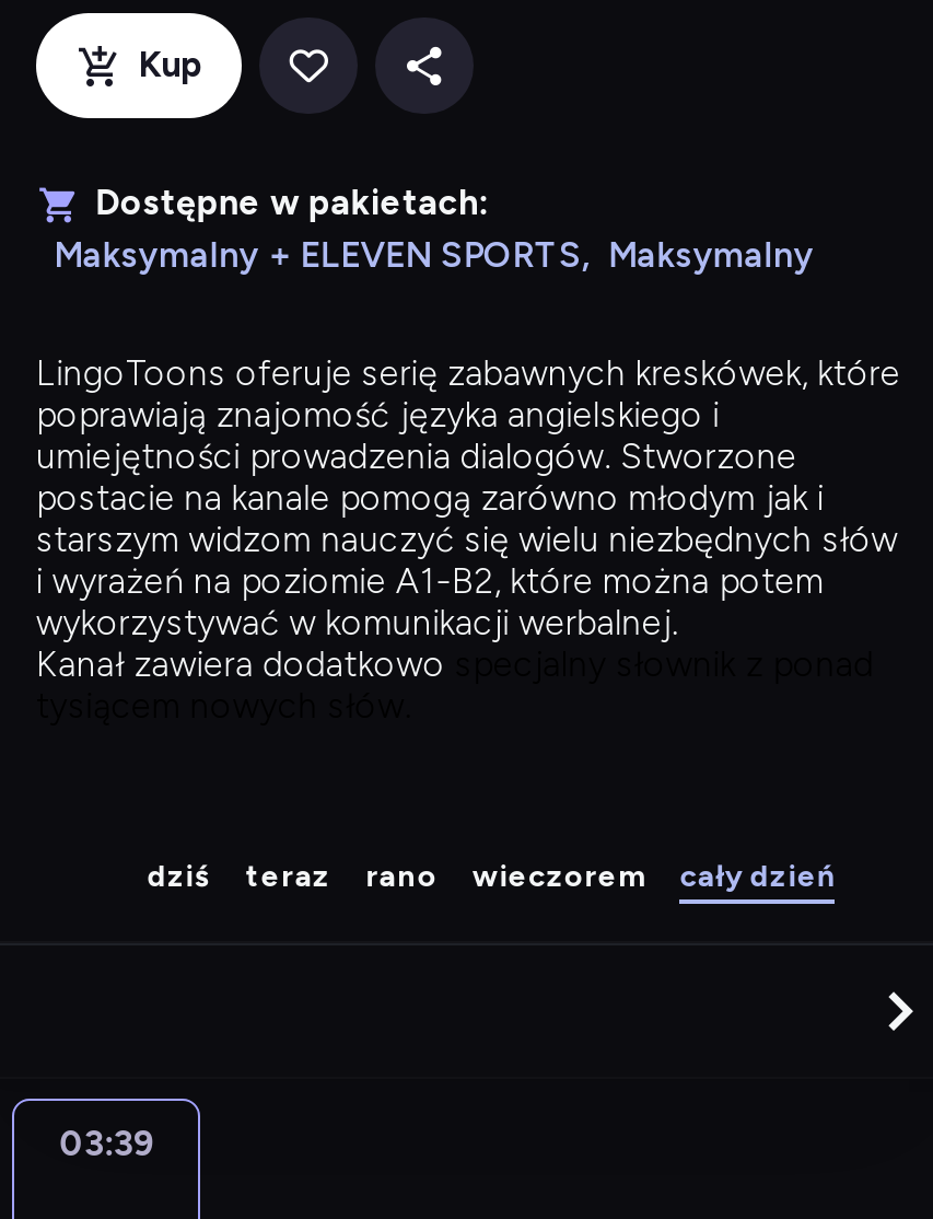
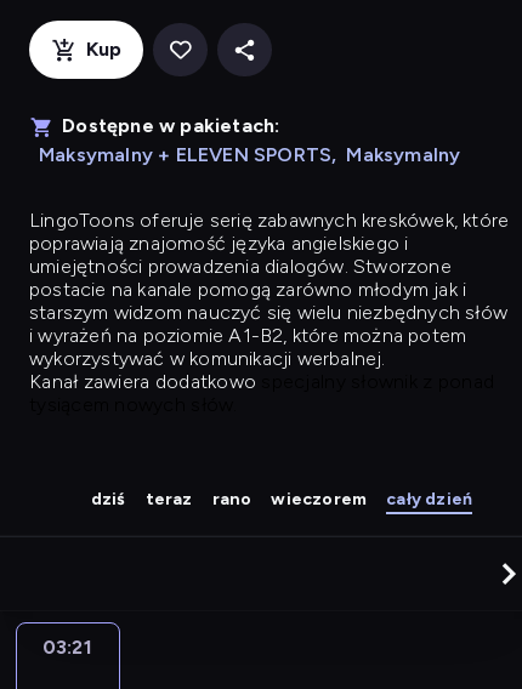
- 03:39
+ 03:21
